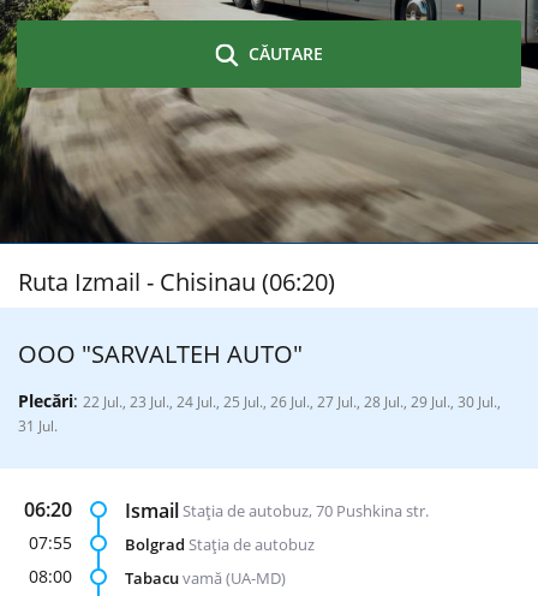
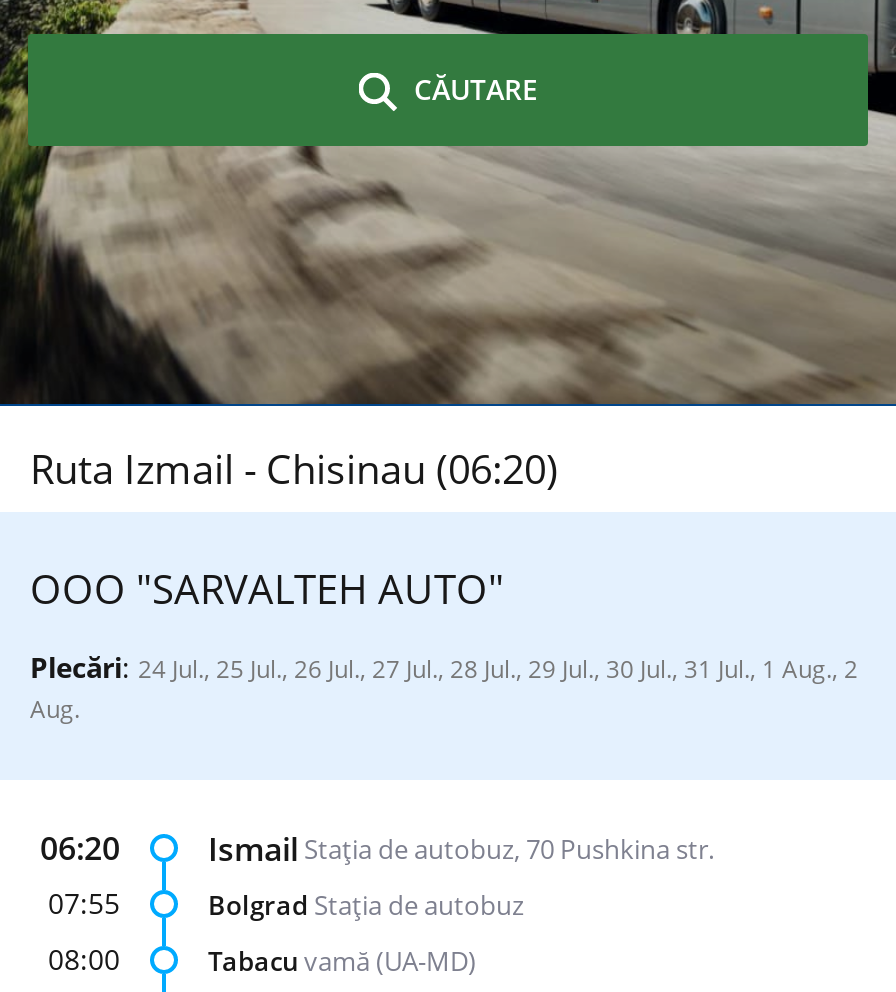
- Plecări: 22 Jul., 23 Jul., 24 Jul., 25 Jul., 26 Jul., 27 Jul., 28 Jul., 29 Jul., 30 Jul.,
- 31 Jul.
+ Plecări: 24 Jul., 25 Jul., 26 Jul., 27 Jul., 28 Jul., 29 Jul., 30 Jul., 31 Jul., 1 Aug., 2
+ Aug.
